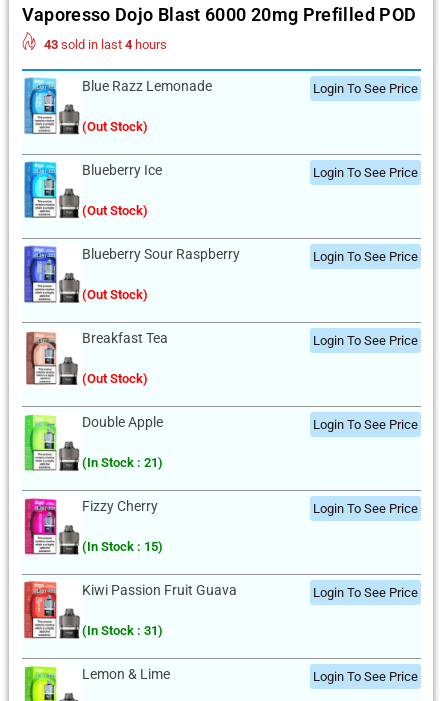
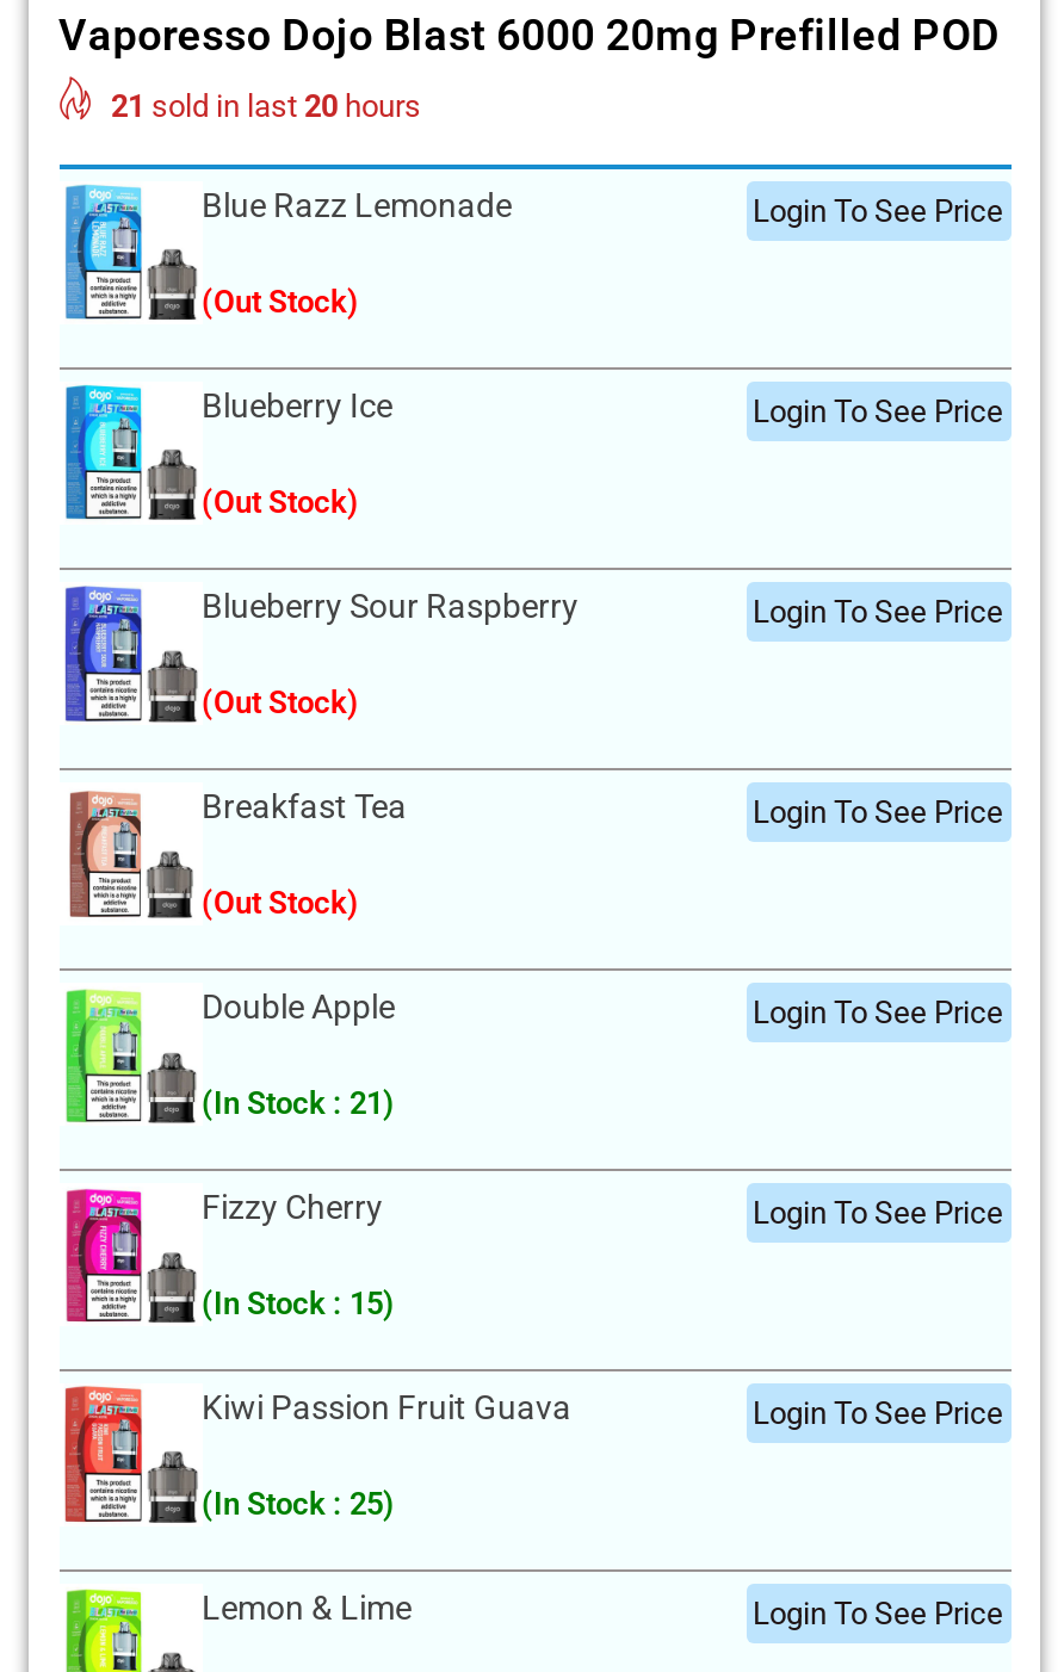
- 43 sold in last 4 hours
+ 21 sold in last 20 hours

- (In Stock : 31)
+ (In Stock : 25)
